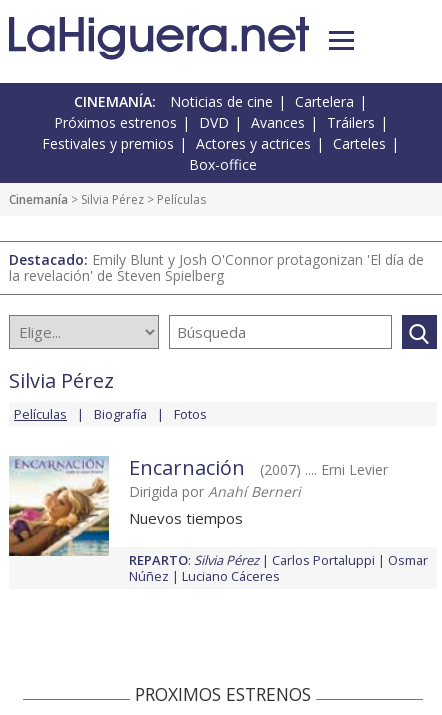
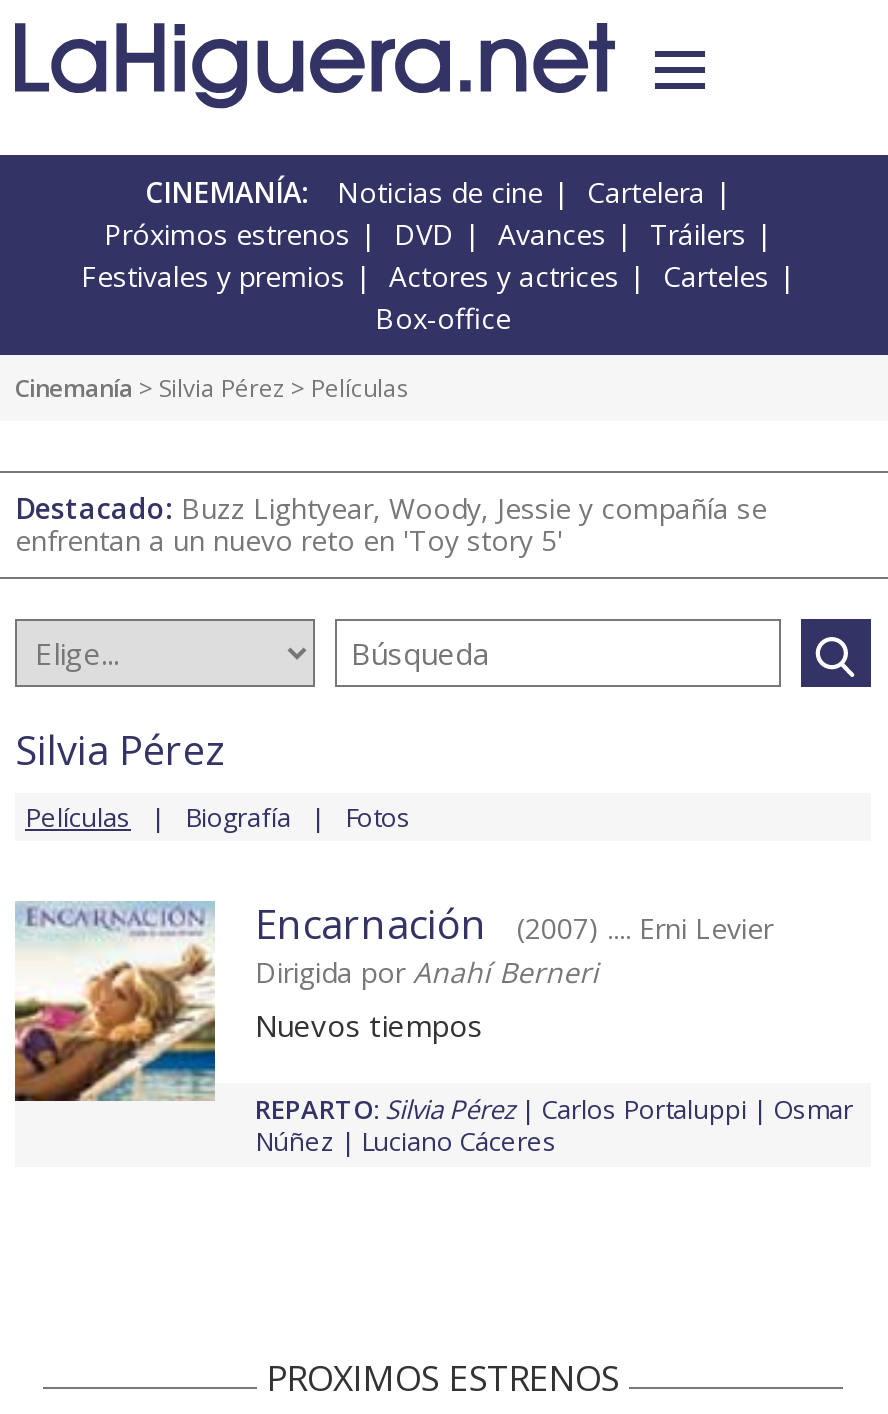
- Destacado: Emily Blunt y Josh O'Connor protagonizan 'El día de
- la revelación' de Steven Spielberg
+ Destacado: Buzz Lightyear, Woody, Jessie y compañía se
+ enfrentan a un nuevo reto en 'Toy story 5'
